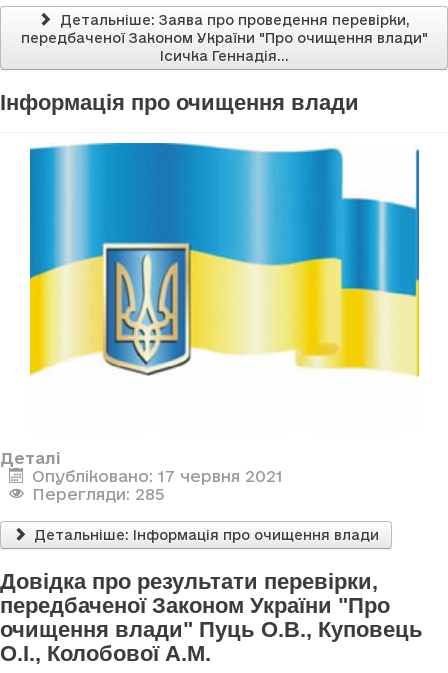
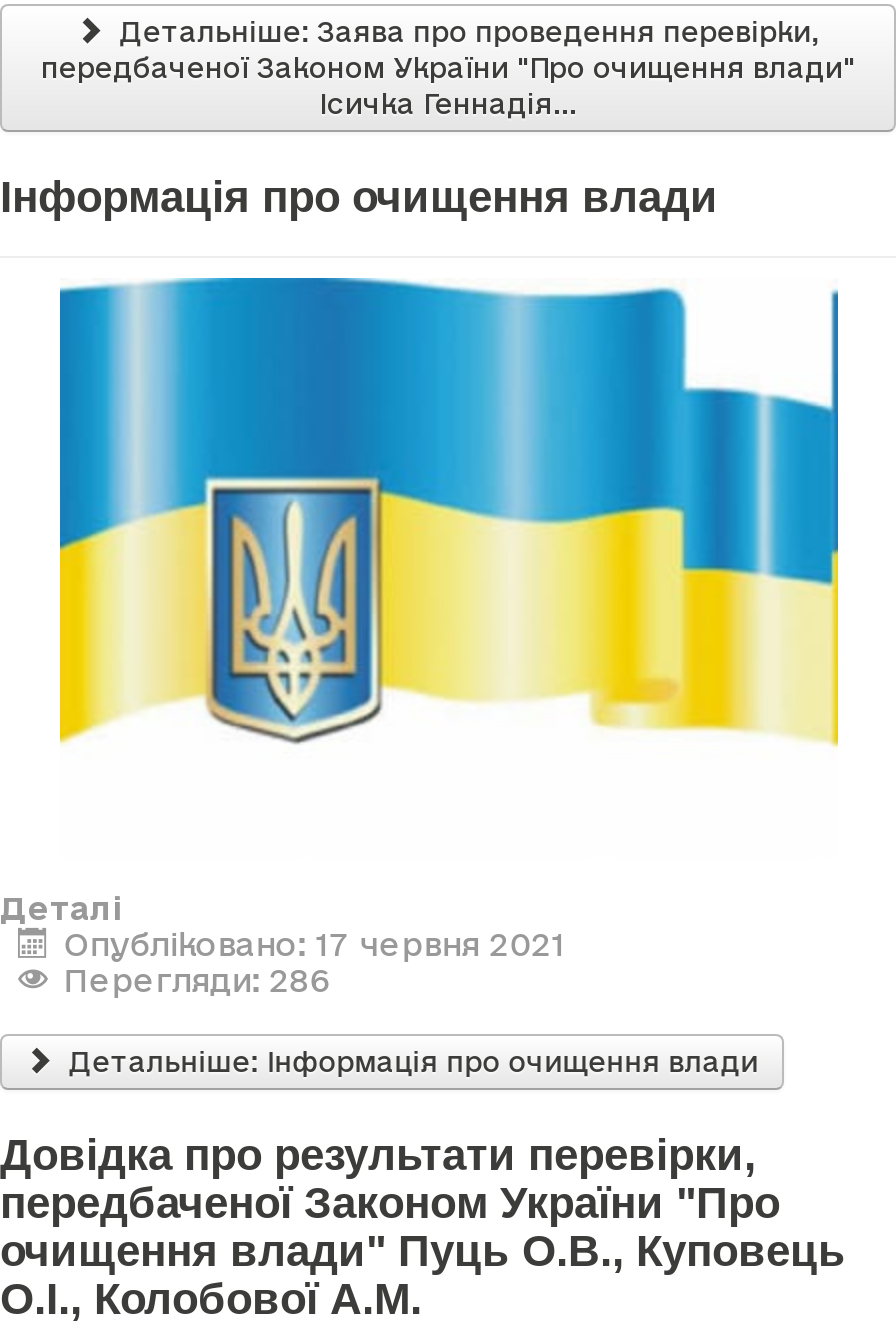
- Перегляди: 285
+ Перегляди: 286
